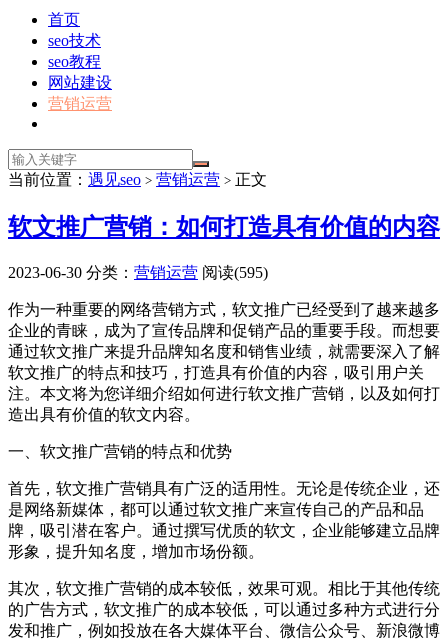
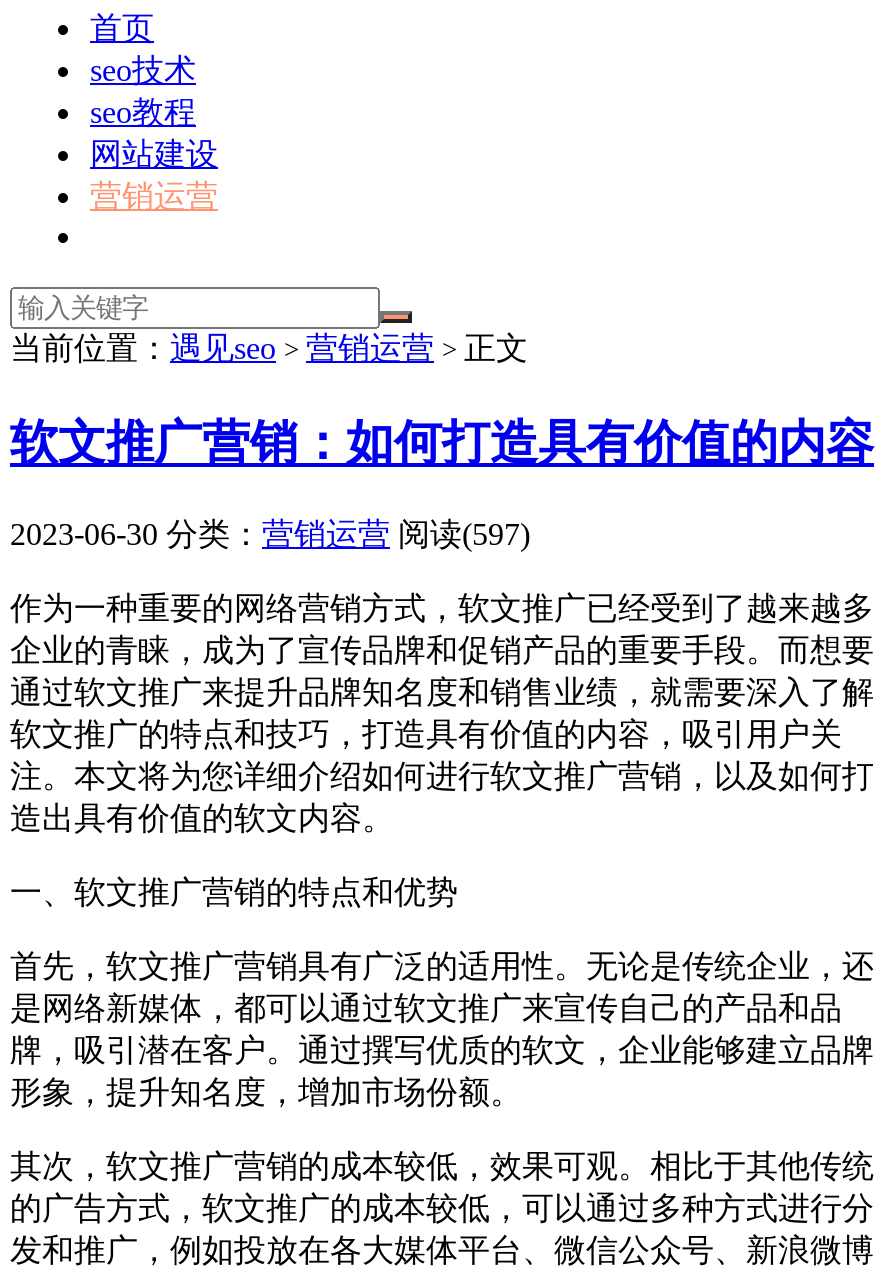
- 2023-06-30 分类：营销运营 阅读(595)
+ 2023-06-30 分类：营销运营 阅读(597)
